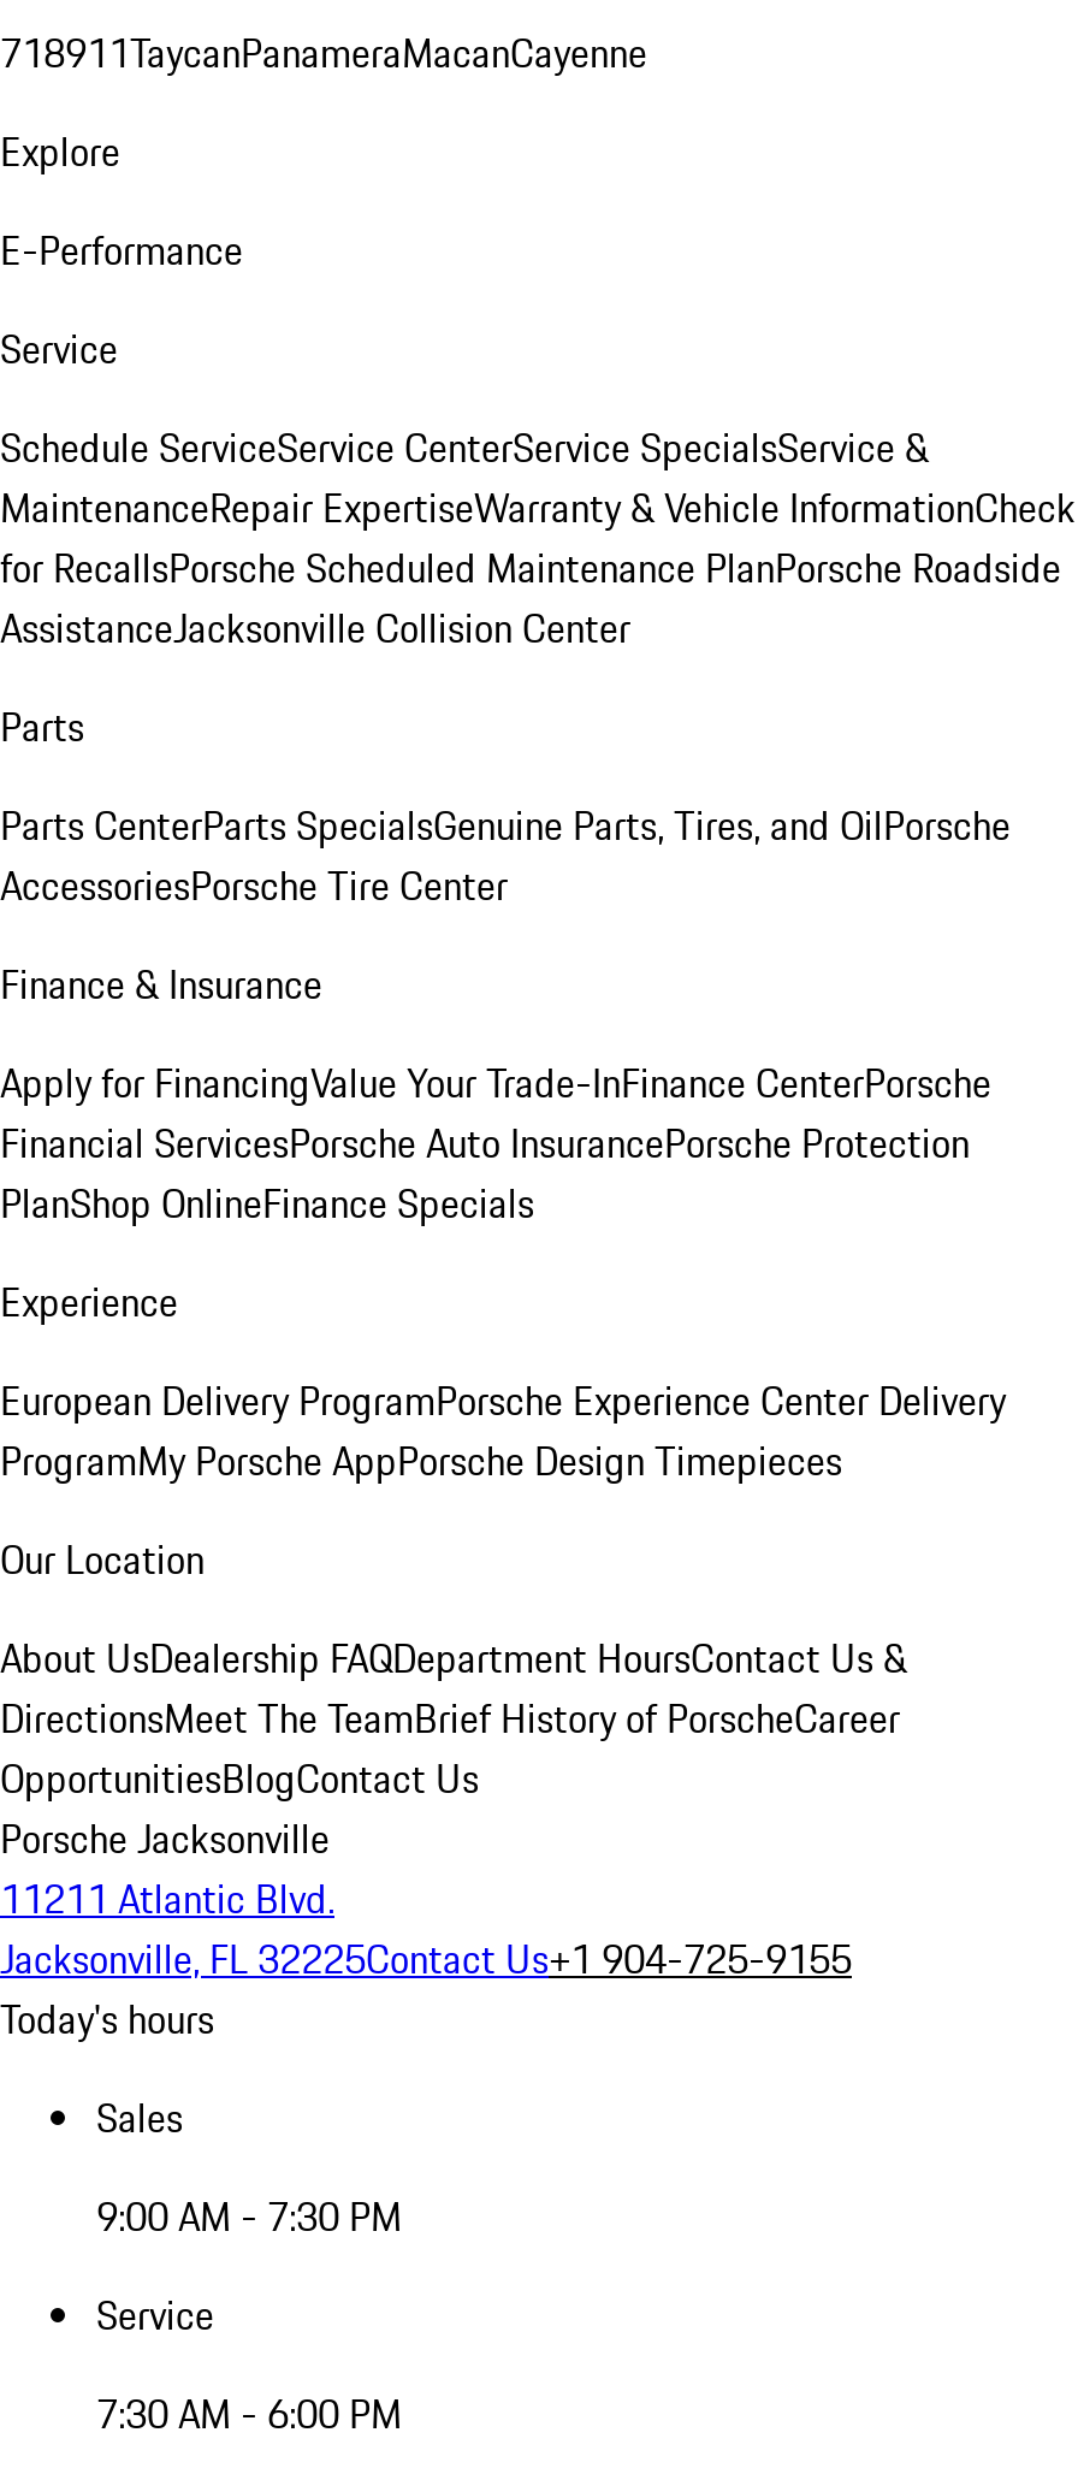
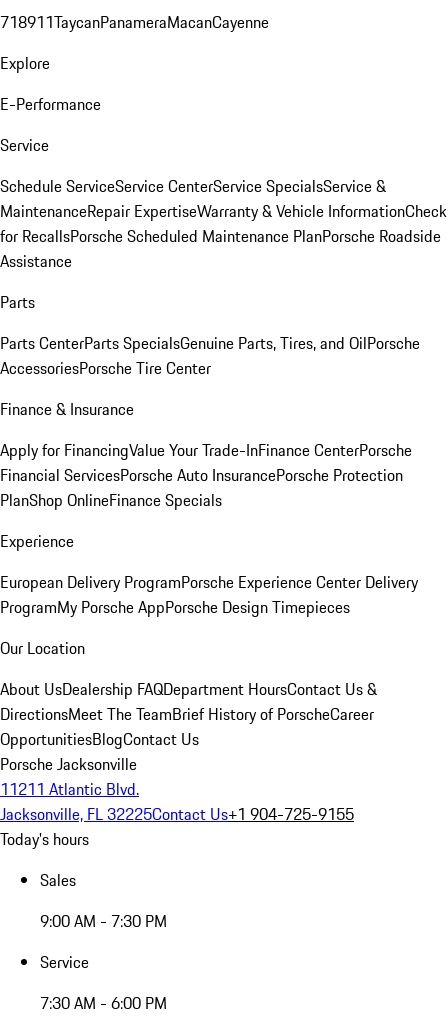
- AssistanceJacksonville Collision Center
+ Assistance
